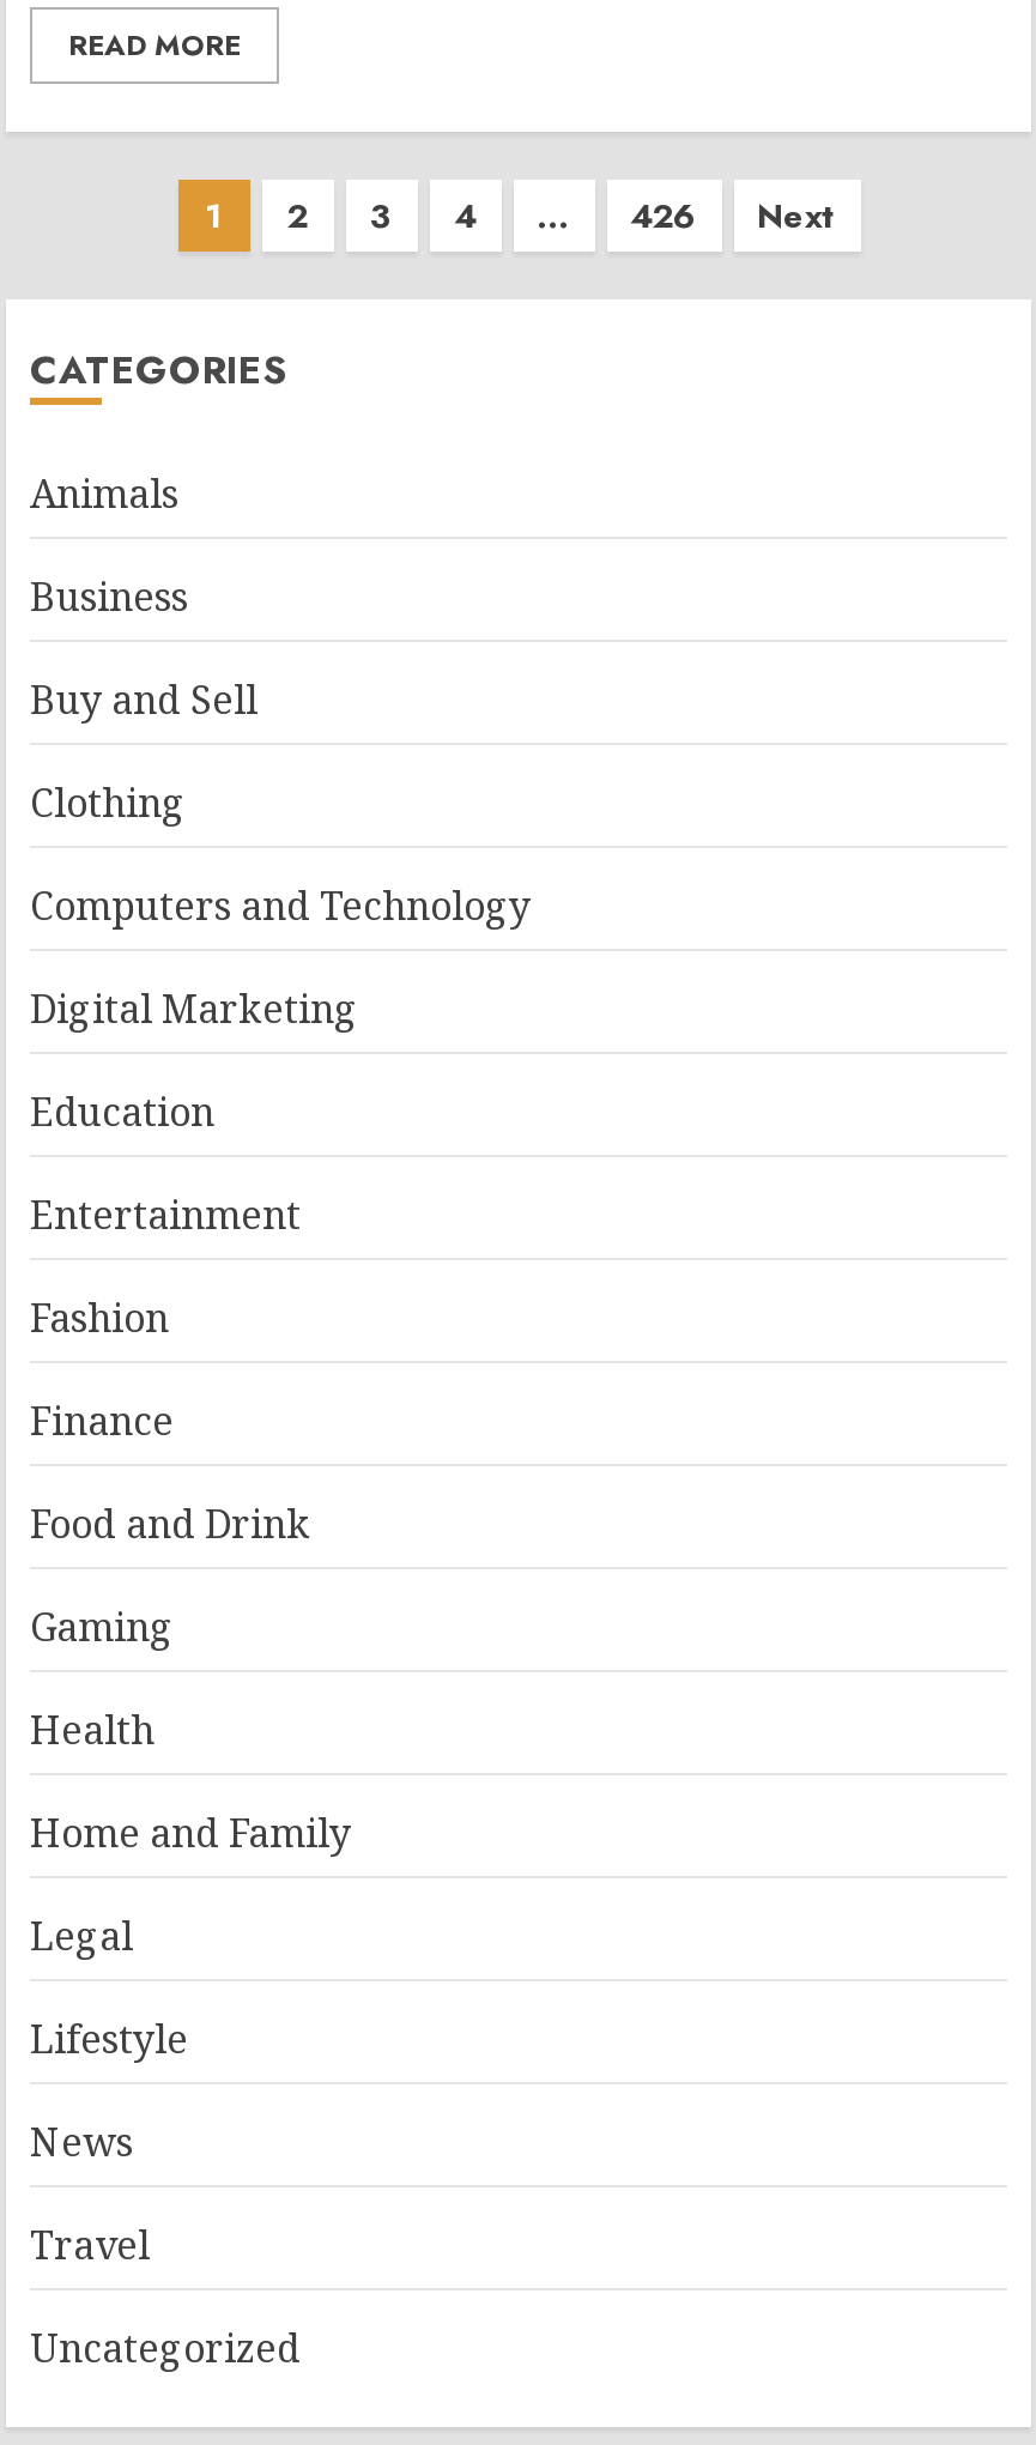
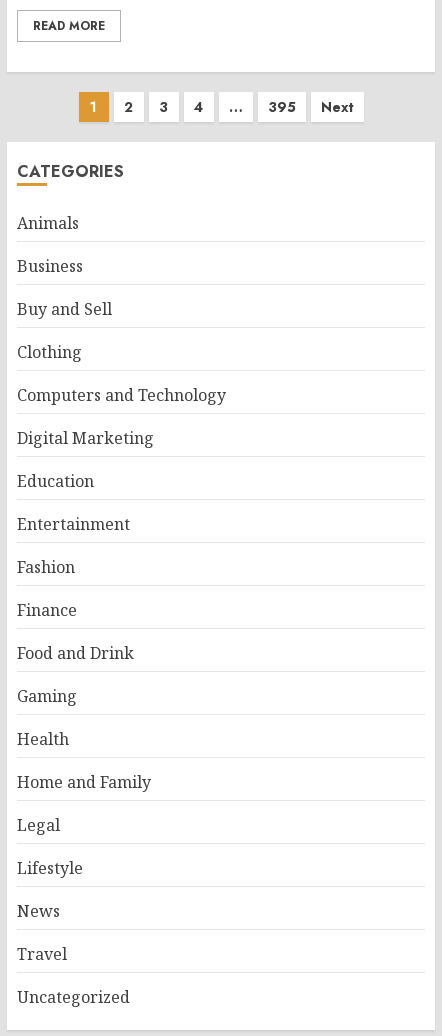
- 426
+ 395
